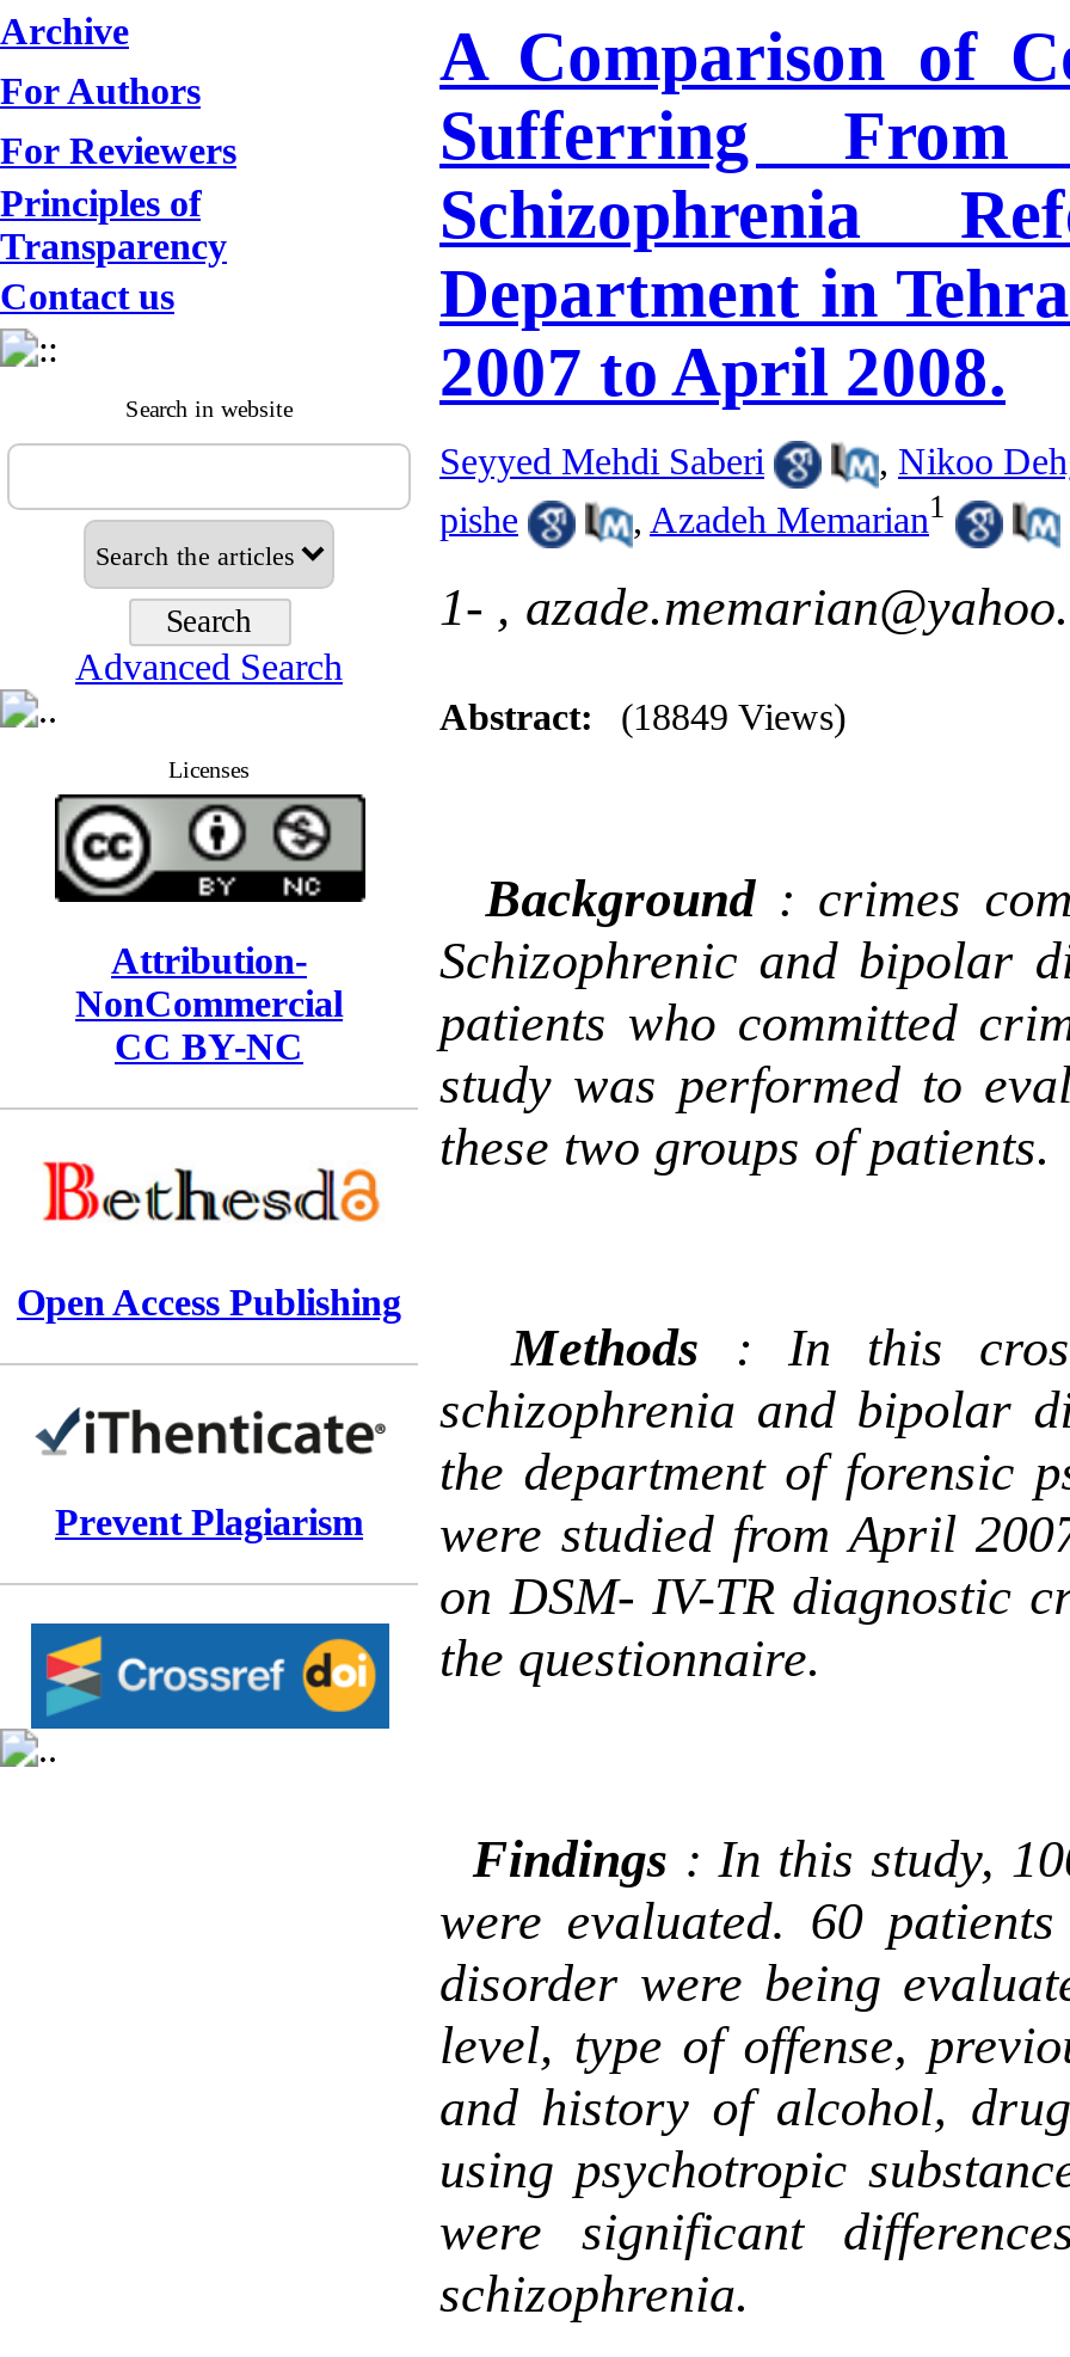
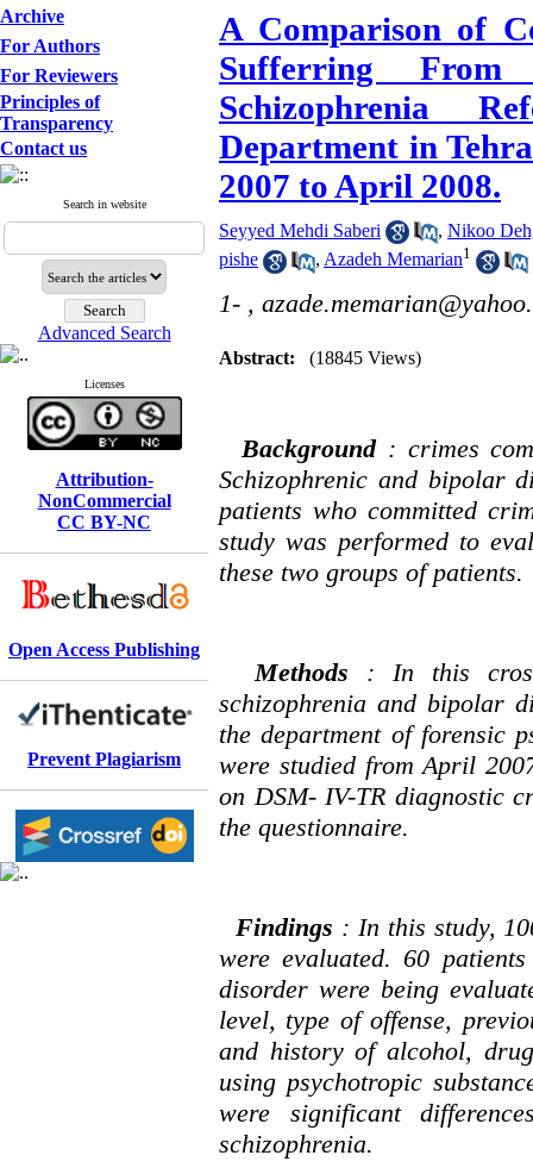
- Abstract: (18849 Views)
+ Abstract: (18845 Views)
